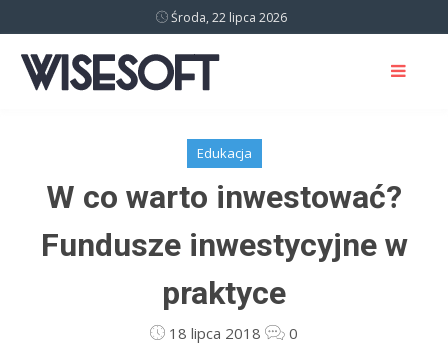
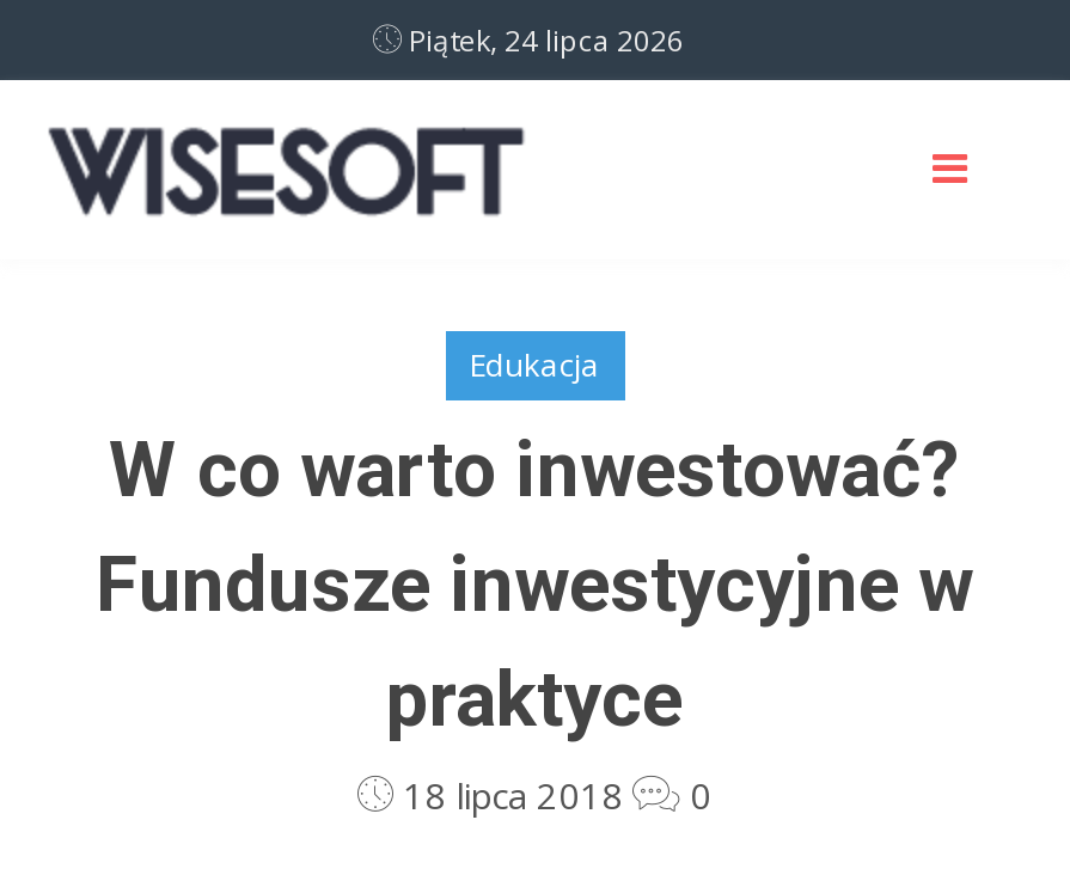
- Środa, 22 lipca 2026
+ Piątek, 24 lipca 2026
